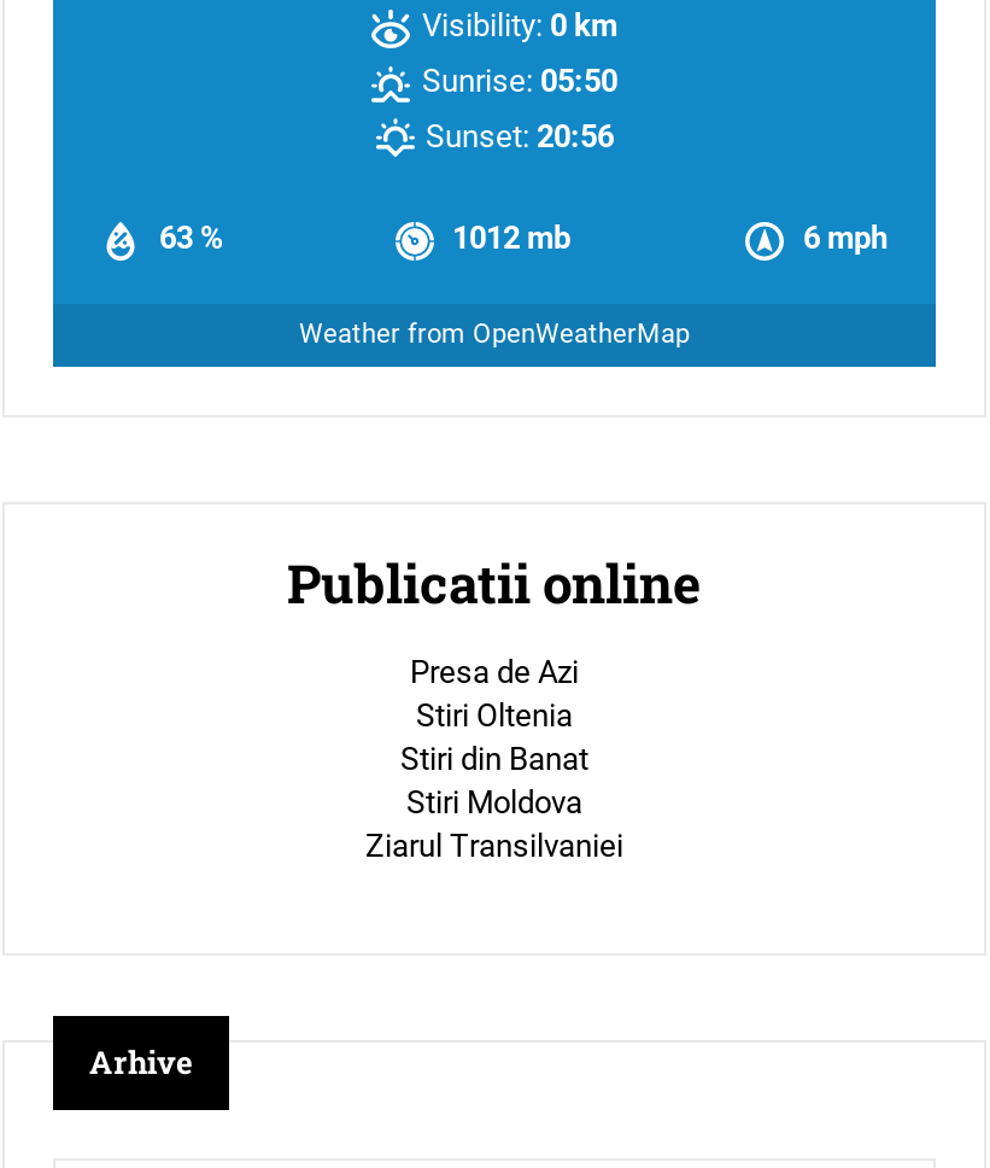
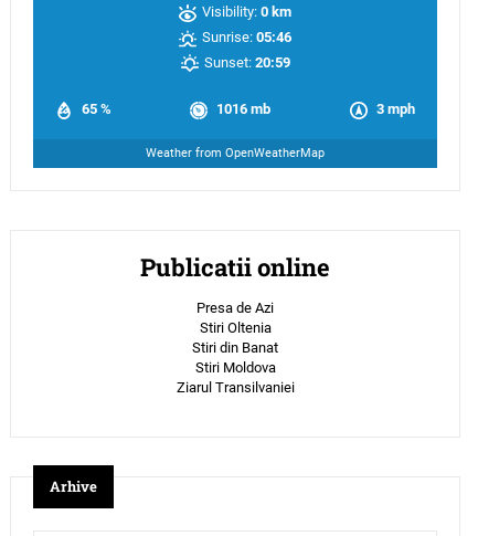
- Sunrise: 05:50
+ Sunrise: 05:46

- Sunset: 20:56
+ Sunset: 20:59

- 63 %
- 1012 mb
- 6 mph
+ 65 %
+ 1016 mb
+ 3 mph
